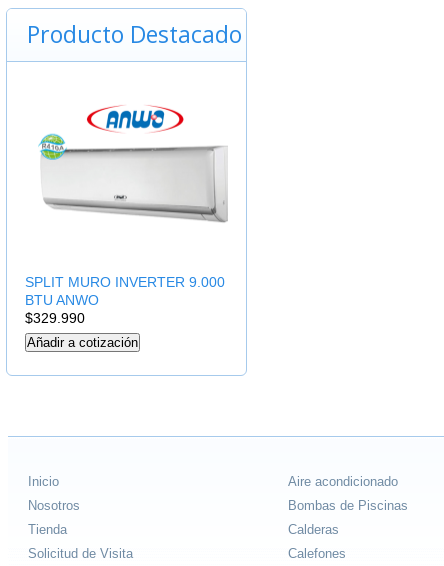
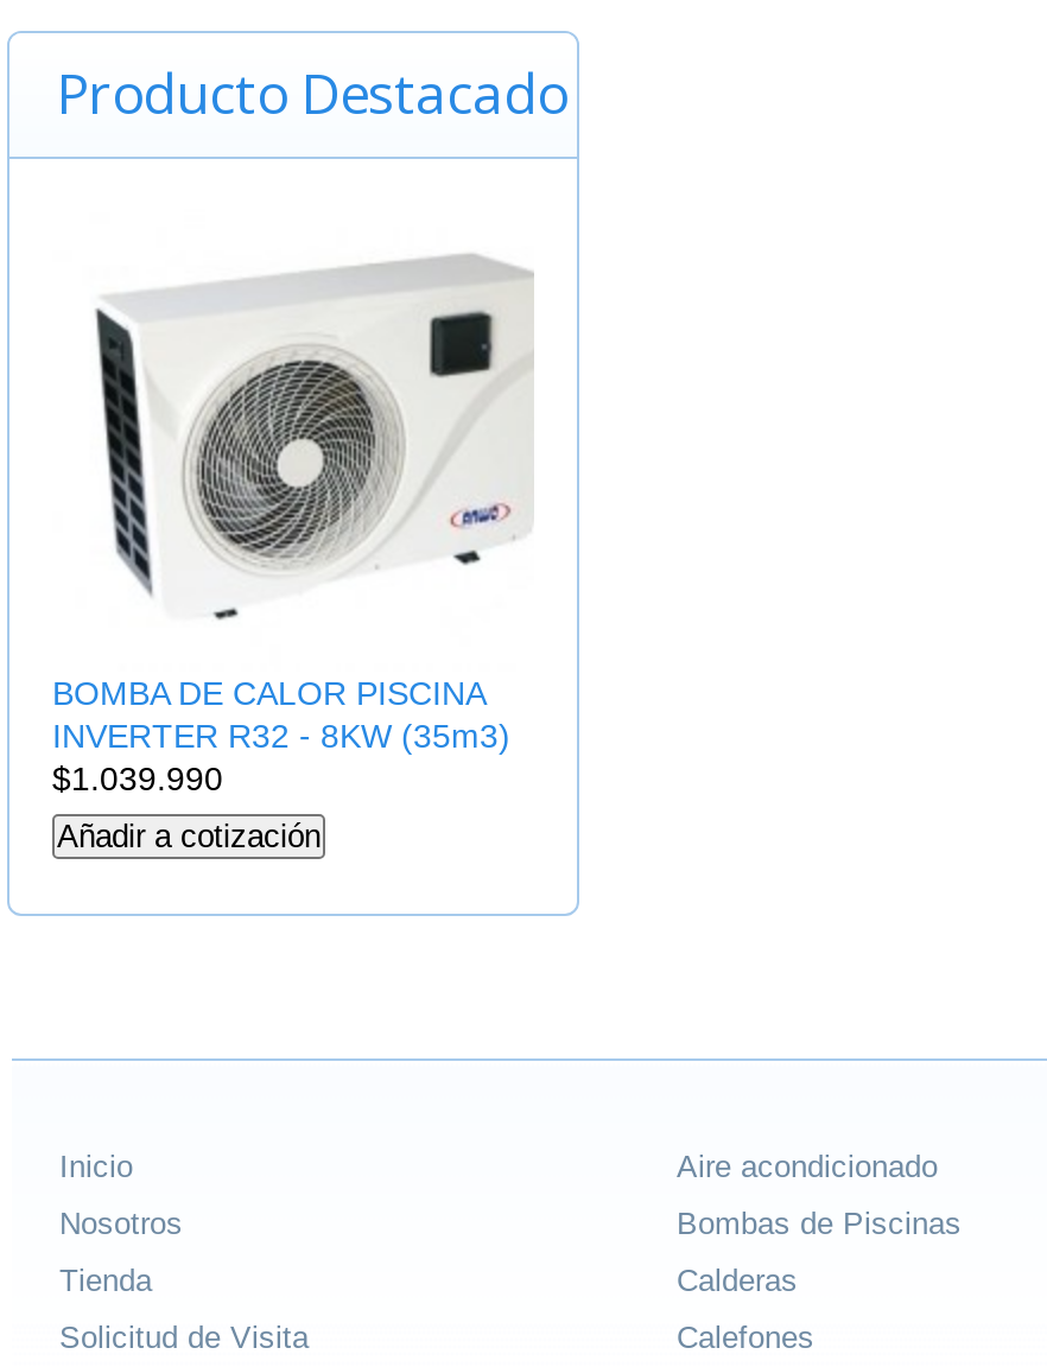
- [image]
- SPLIT MURO INVERTER 9.000
- BTU ANWO
- $329.990
+ [image]
+ BOMBA DE CALOR PISCINA
+ INVERTER R32 - 8KW (35m3)
+ $1.039.990
